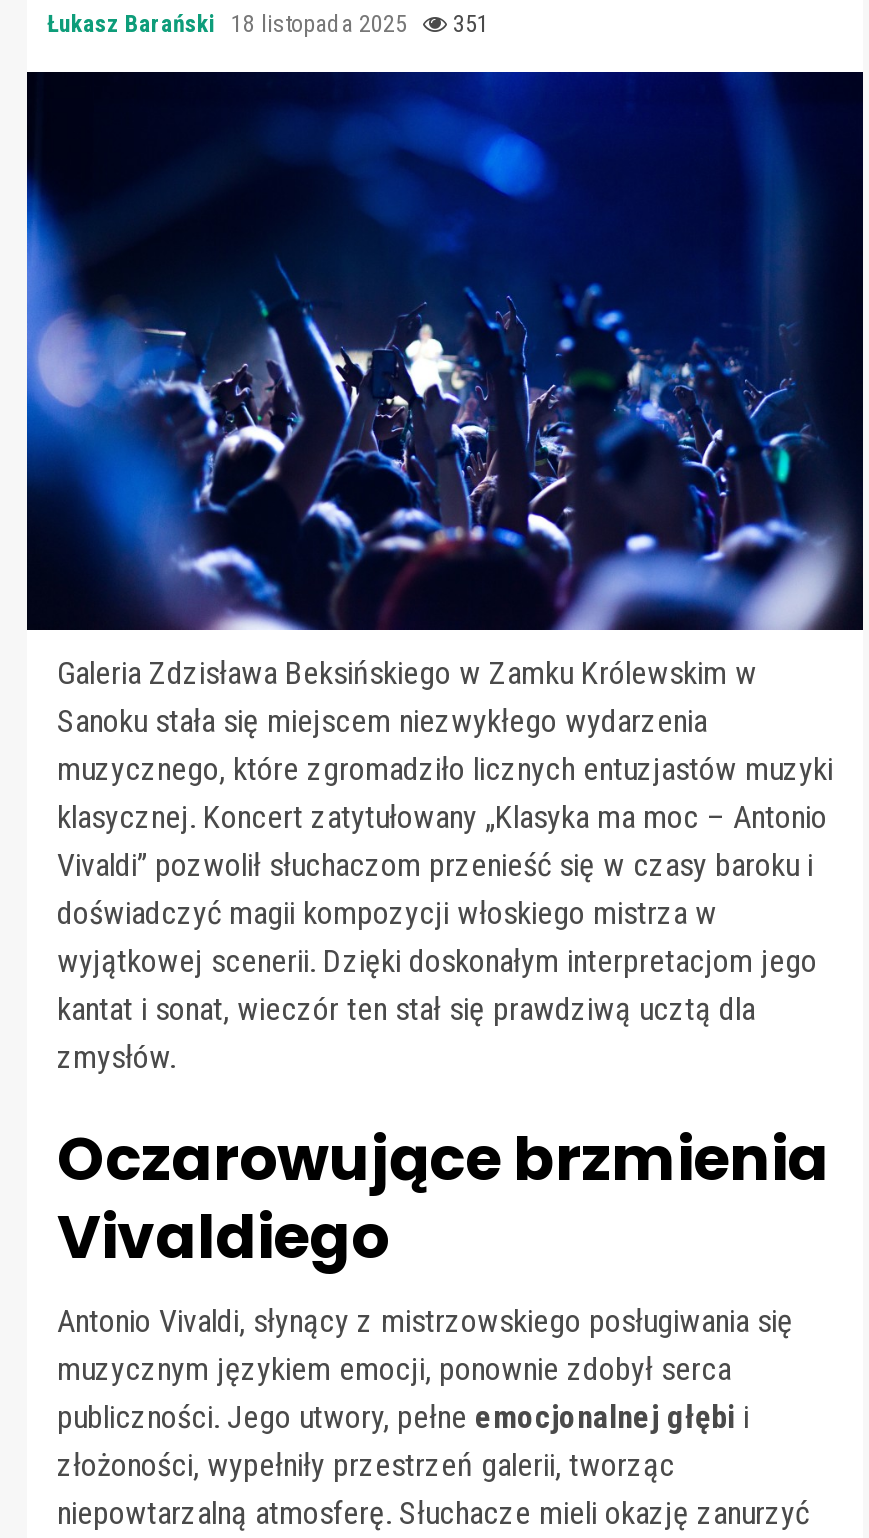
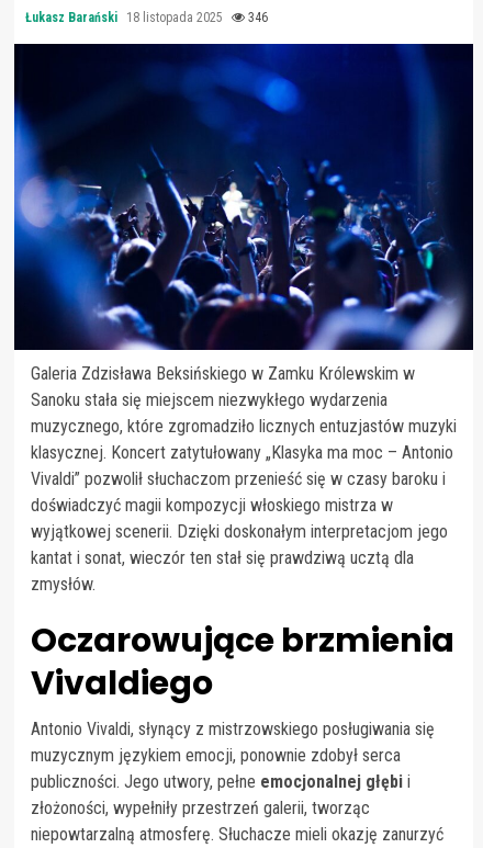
- Łukasz Barański 18 listopada 2025 351
+ Łukasz Barański 18 listopada 2025 346
